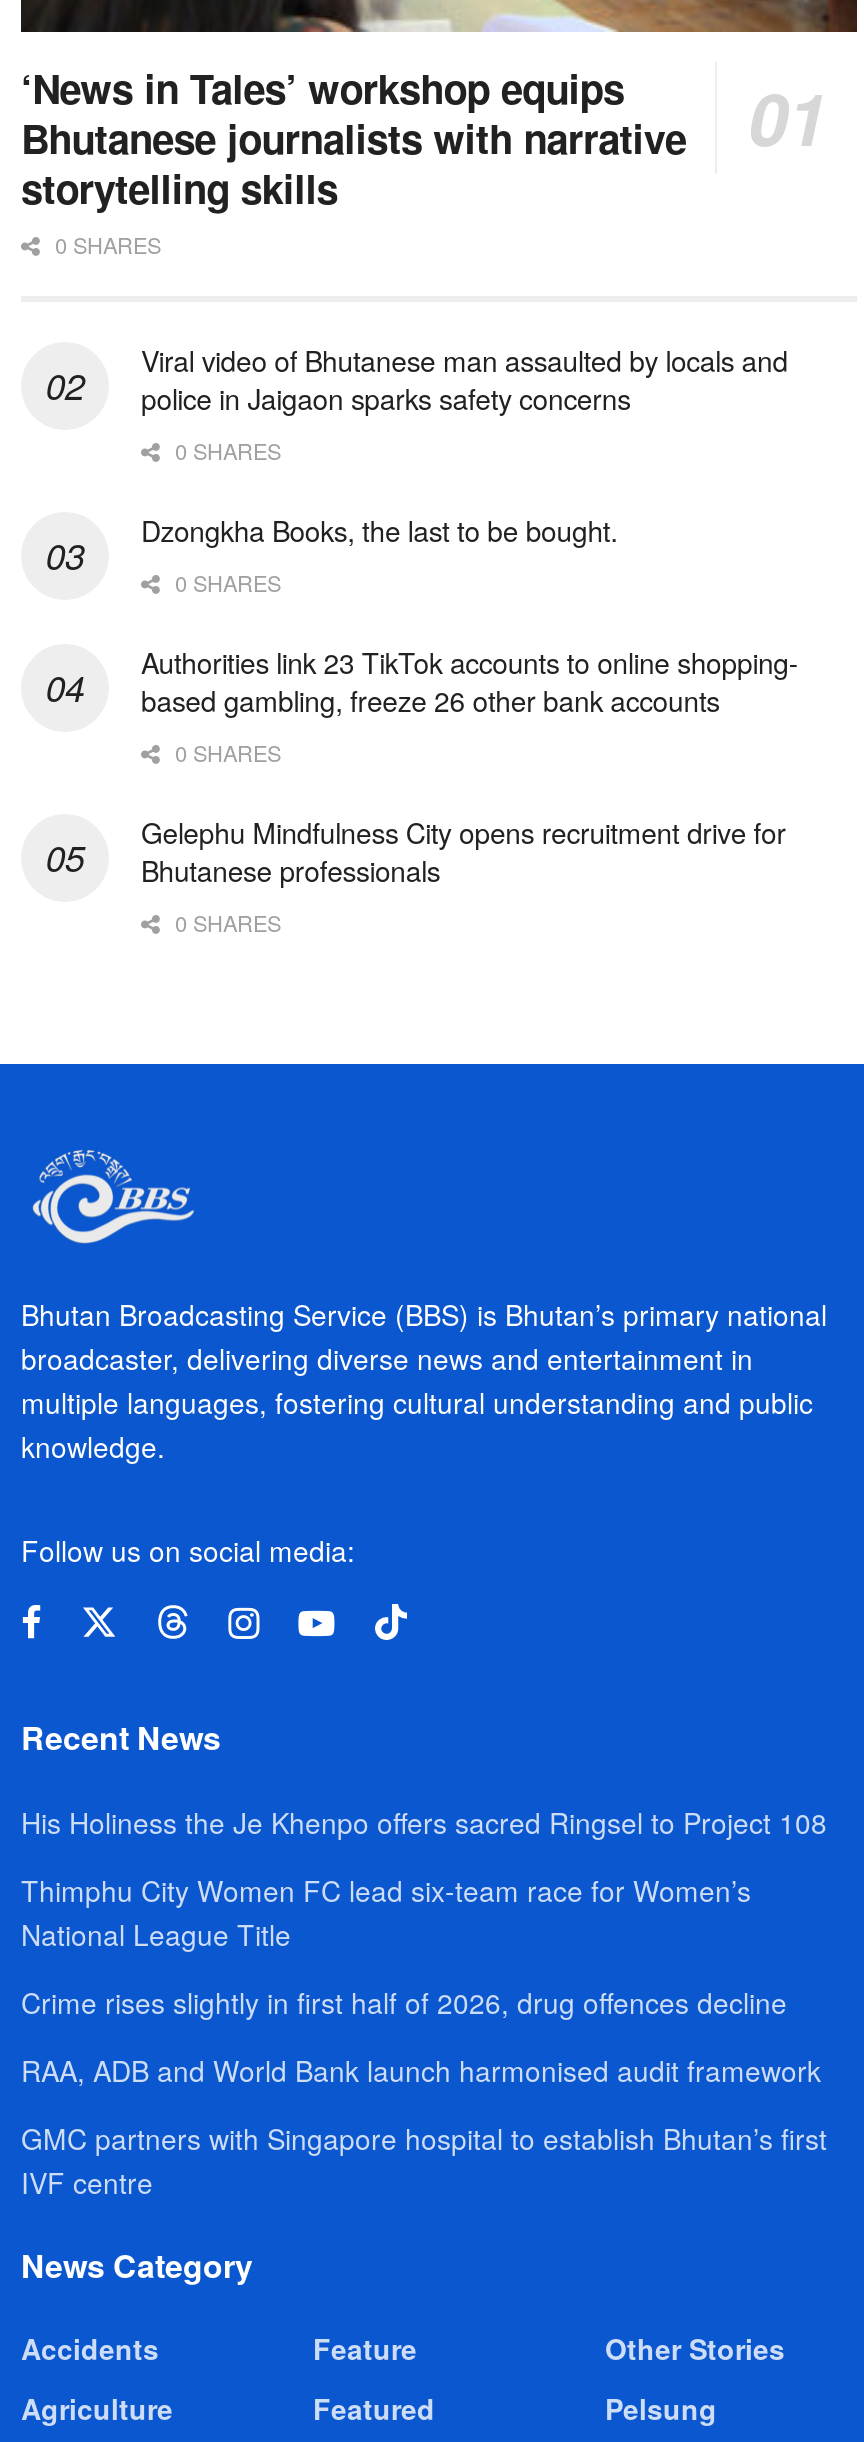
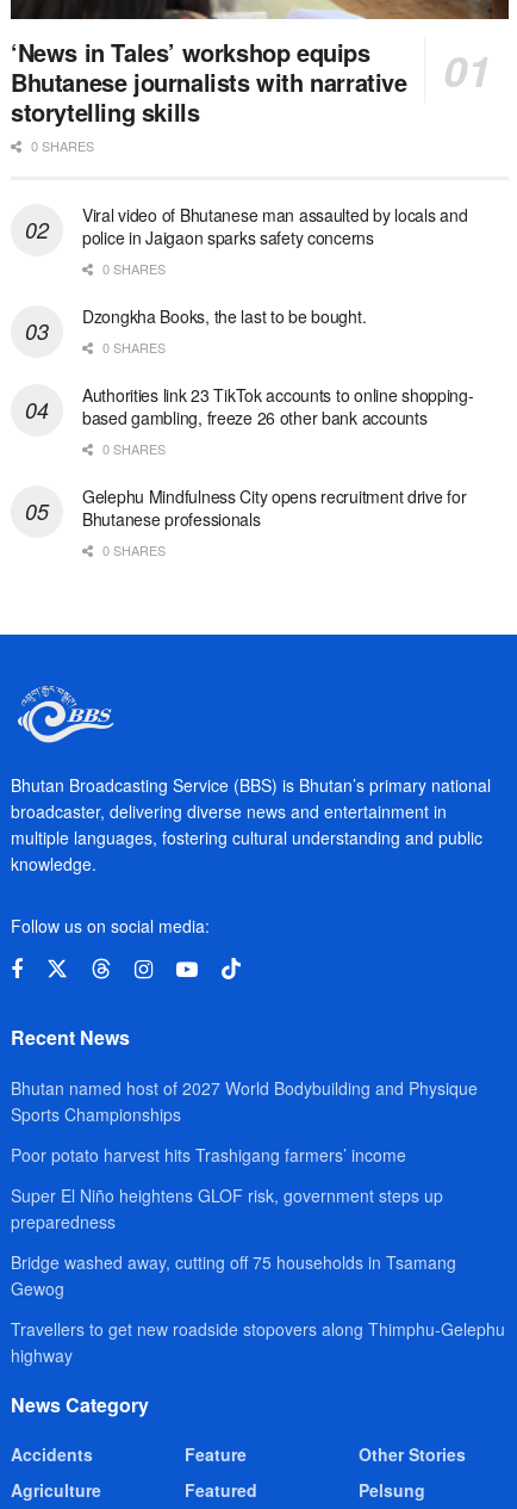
- His Holiness the Je Khenpo offers sacred Ringsel to Project 108
+ Bhutan named host of 2027 World Bodybuilding and Physique
+ Sports Championships

- Thimphu City Women FC lead six-team race for Women’s
- National League Title
+ Poor potato harvest hits Trashigang farmers’ income

- Crime rises slightly in first half of 2026, drug offences decline
+ Super El Niño heightens GLOF risk, government steps up
+ preparedness

- RAA, ADB and World Bank launch harmonised audit framework
+ Bridge washed away, cutting off 75 households in Tsamang
+ Gewog

- GMC partners with Singapore hospital to establish Bhutan’s first
- IVF centre
+ Travellers to get new roadside stopovers along Thimphu-Gelephu
+ highway
